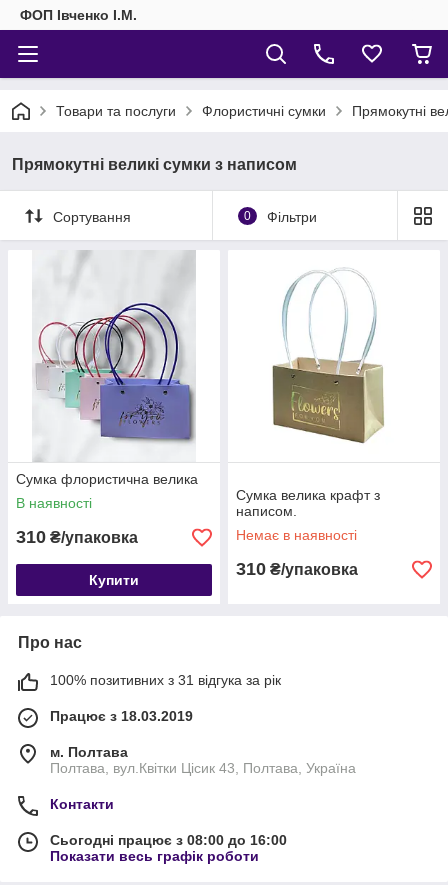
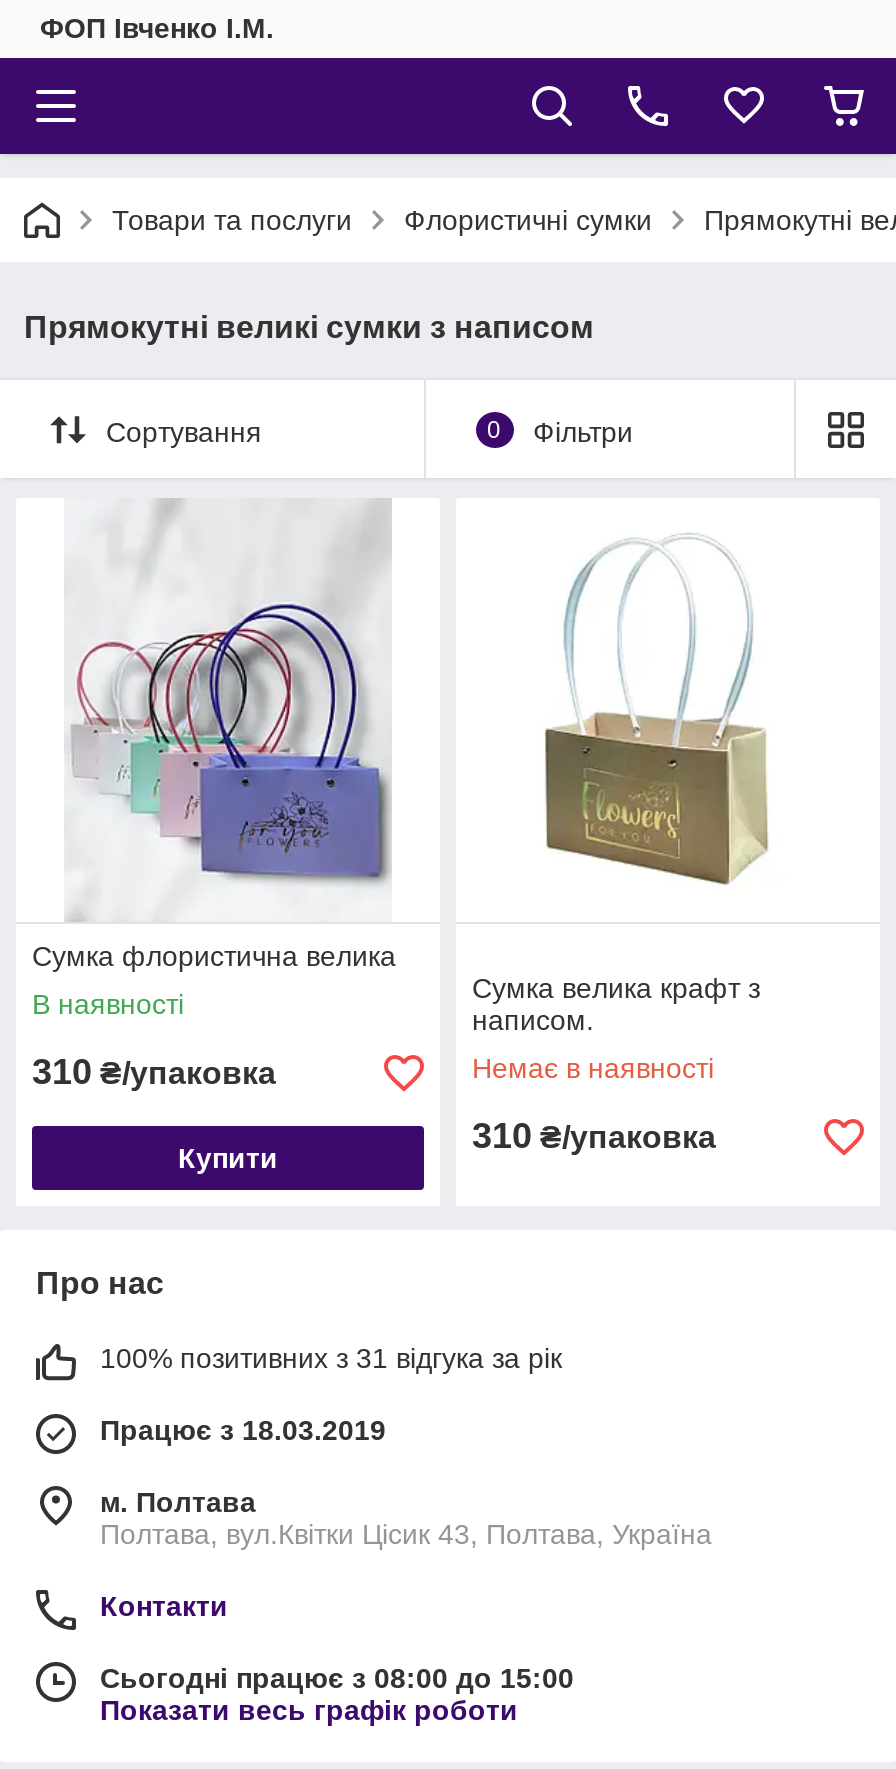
- Сьогодні працює з 08:00 до 16:00
+ Сьогодні працює з 08:00 до 15:00
